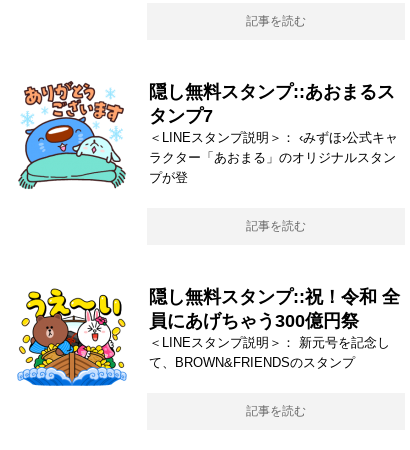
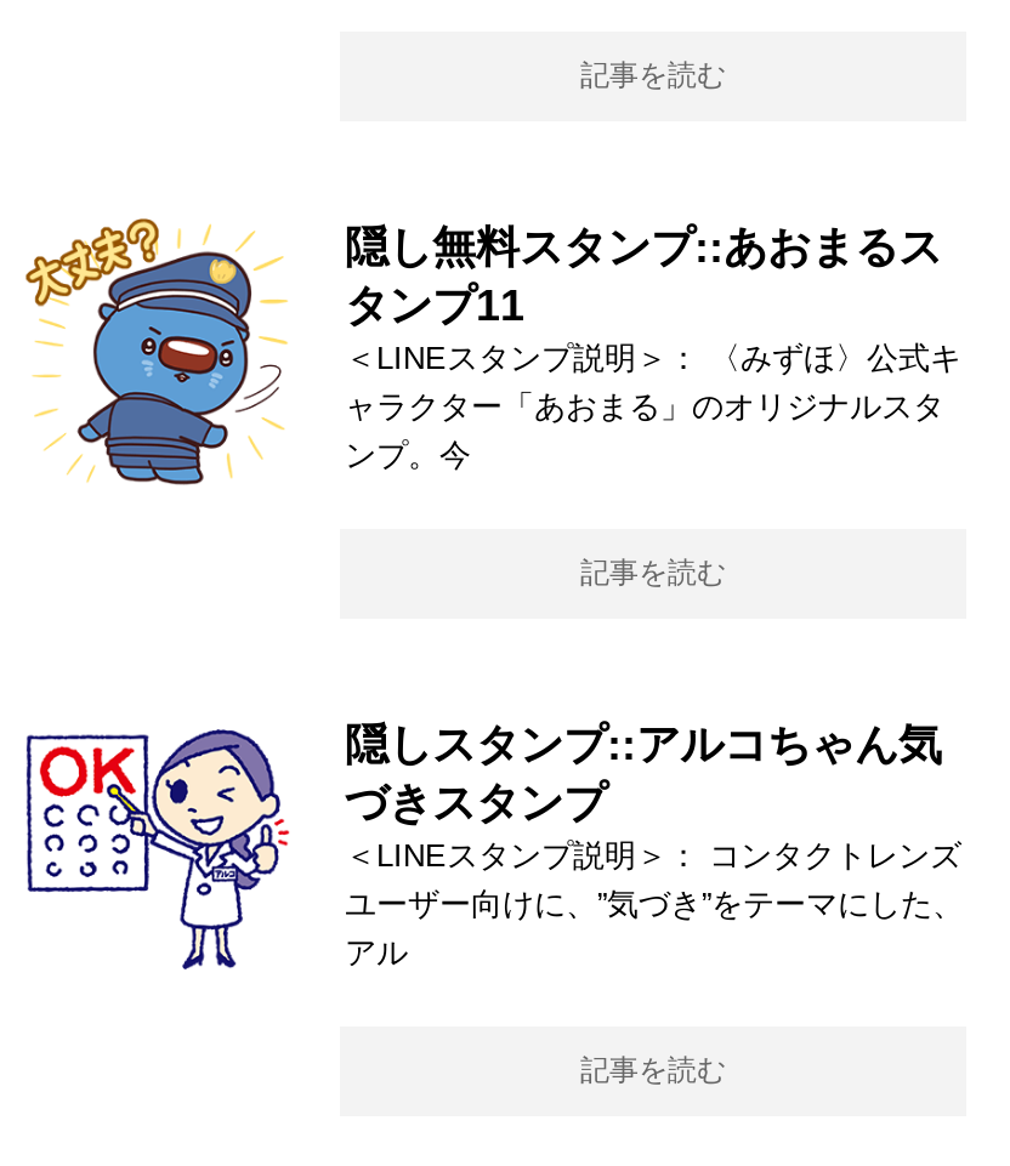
- [image]
- タンプ7
- ＜LINEスタンプ説明＞： ‹みずほ›公式キャ
- ラクター「あおまる」のオリジナルスタン
- プが登
+ [image]
+ タンプ11
+ ＜LINEスタンプ説明＞： 〈みずほ〉公式キ
+ ャラクター「あおまる」のオリジナルスタ
+ ンプ。今

- [image]
- 隠し無料スタンプ::祝！令和 全
- 員にあげちゃう300億円祭
- ＜LINEスタンプ説明＞： 新元号を記念し
- て、BROWN&FRIENDSのスタンプ
+ [image]
+ 隠しスタンプ::アルコちゃん気
+ づきスタンプ
+ ＜LINEスタンプ説明＞： コンタクトレンズ
+ ユーザー向けに、”気づき”をテーマにした、
+ アル
